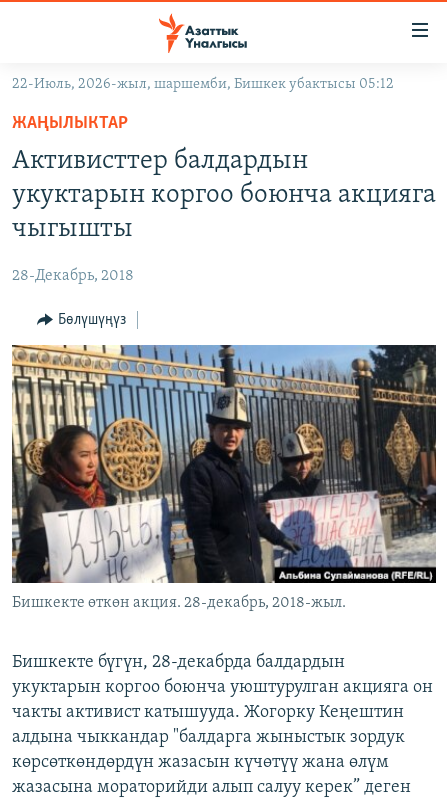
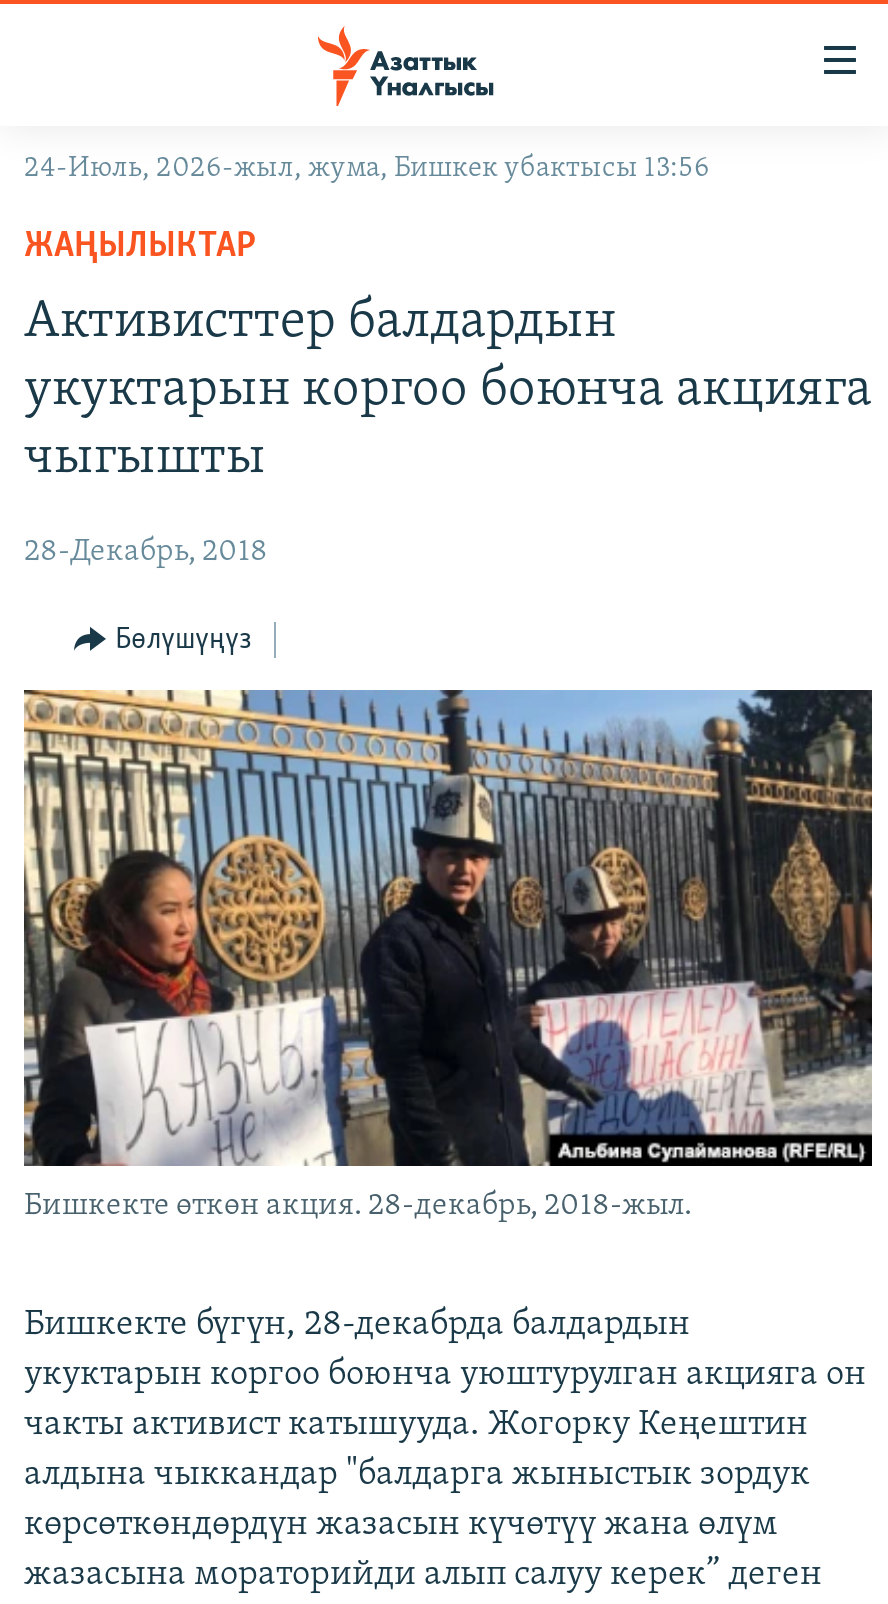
- 22-Июль, 2026-жыл, шаршемби, Бишкек убактысы 05:12
+ 24-Июль, 2026-жыл, жума, Бишкек убактысы 13:56
